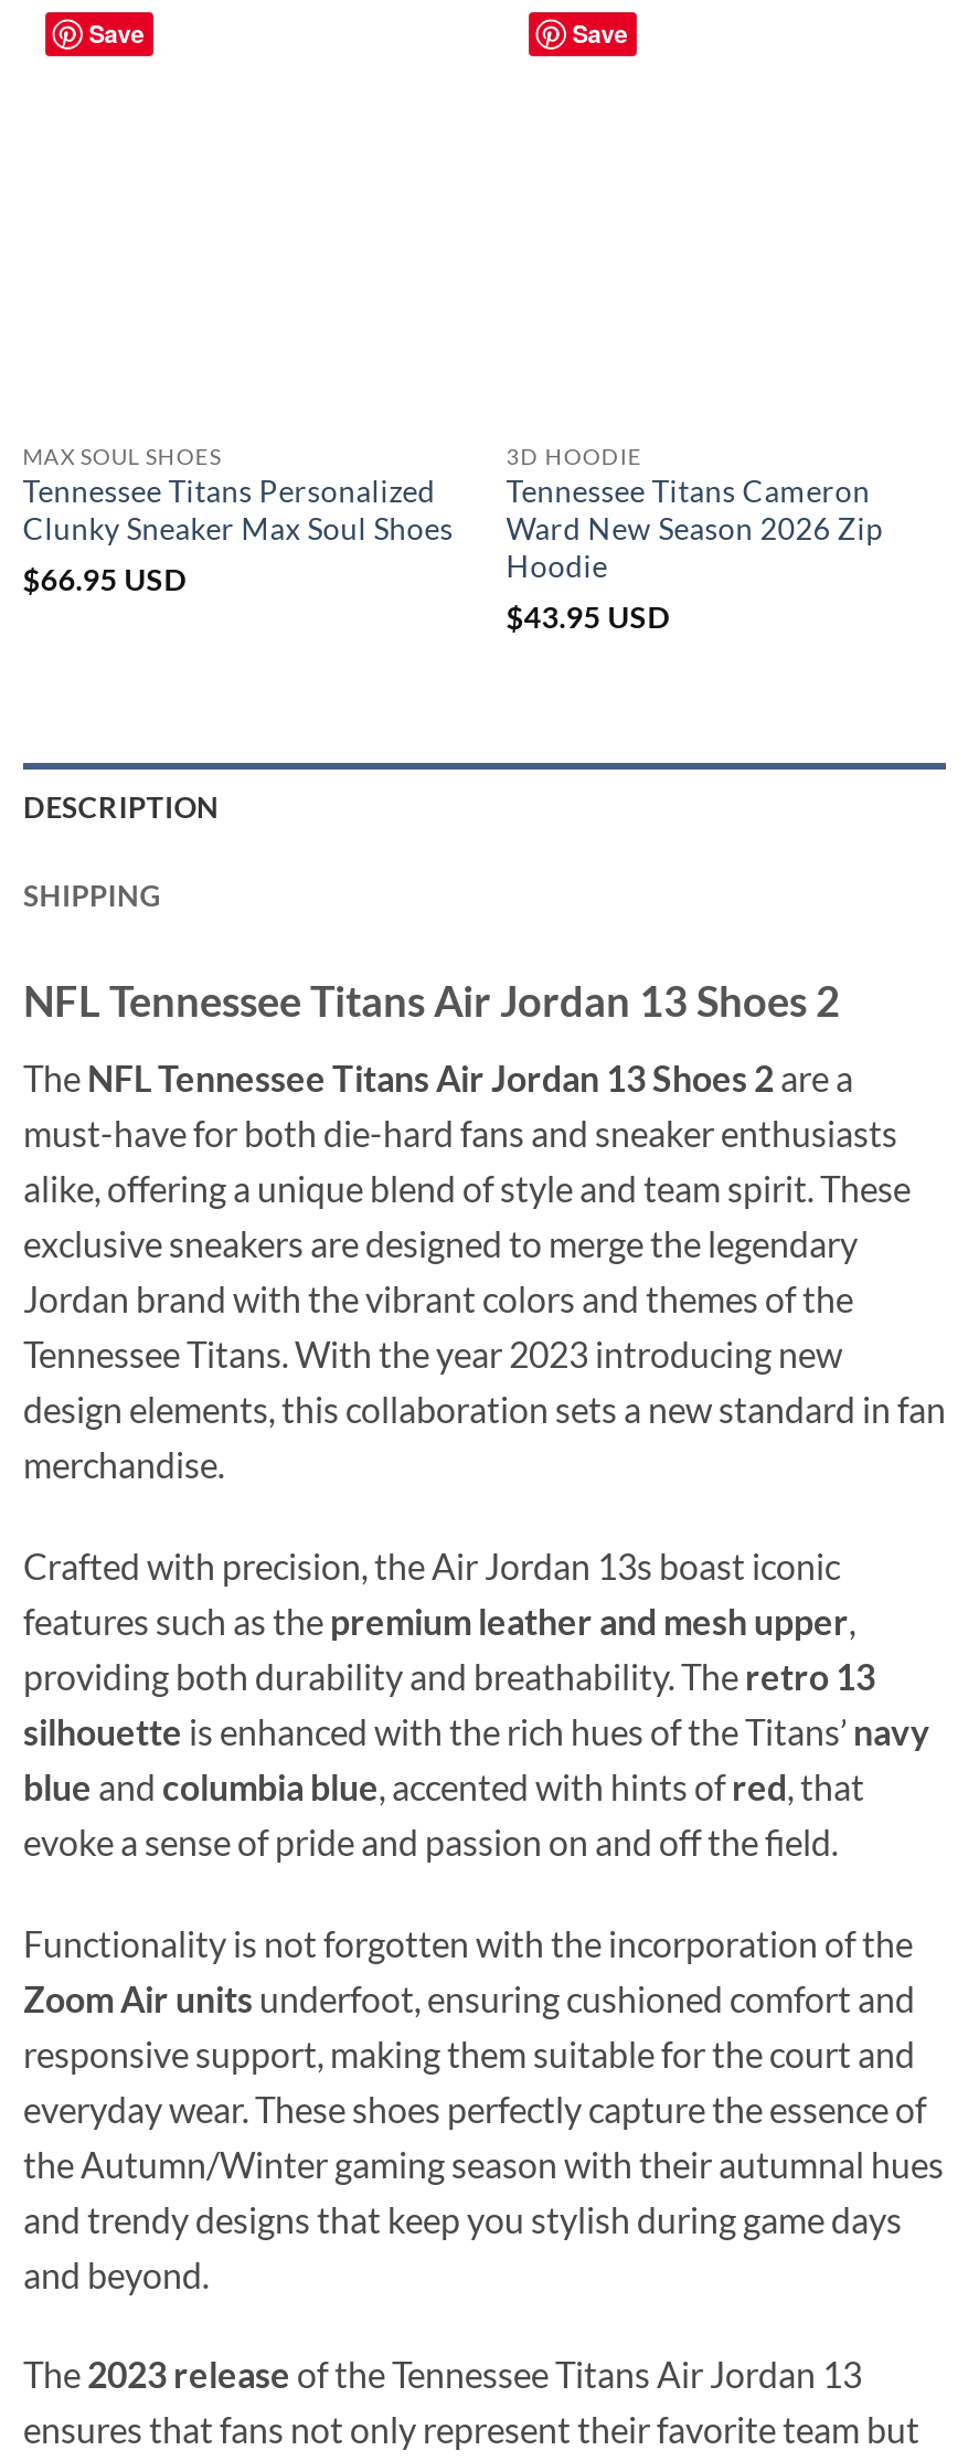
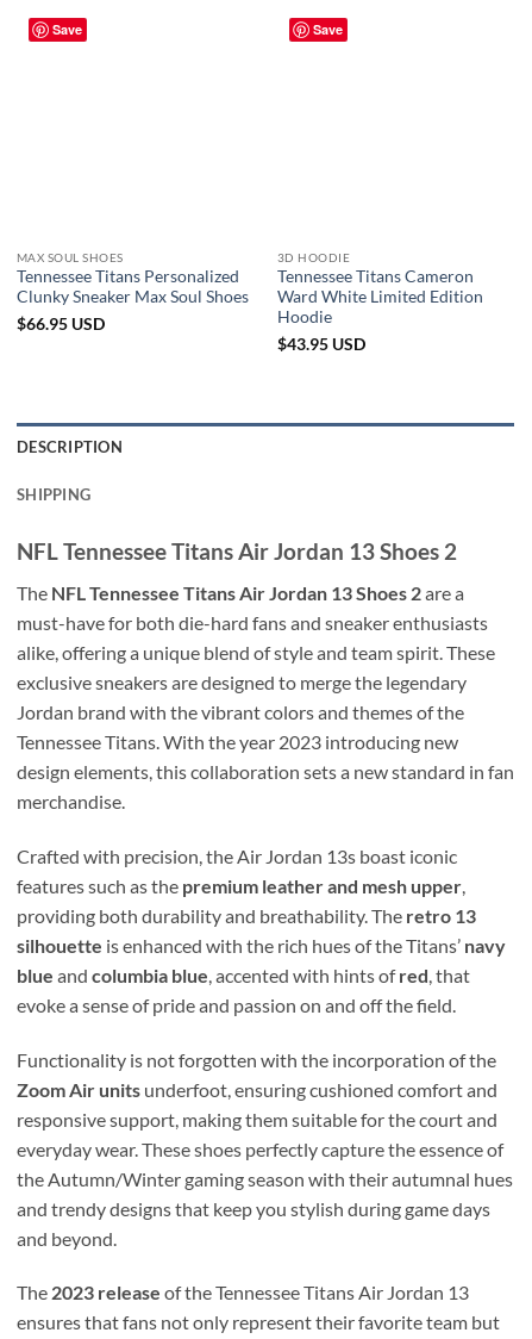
- Ward New Season 2026 Zip
+ Ward White Limited Edition
